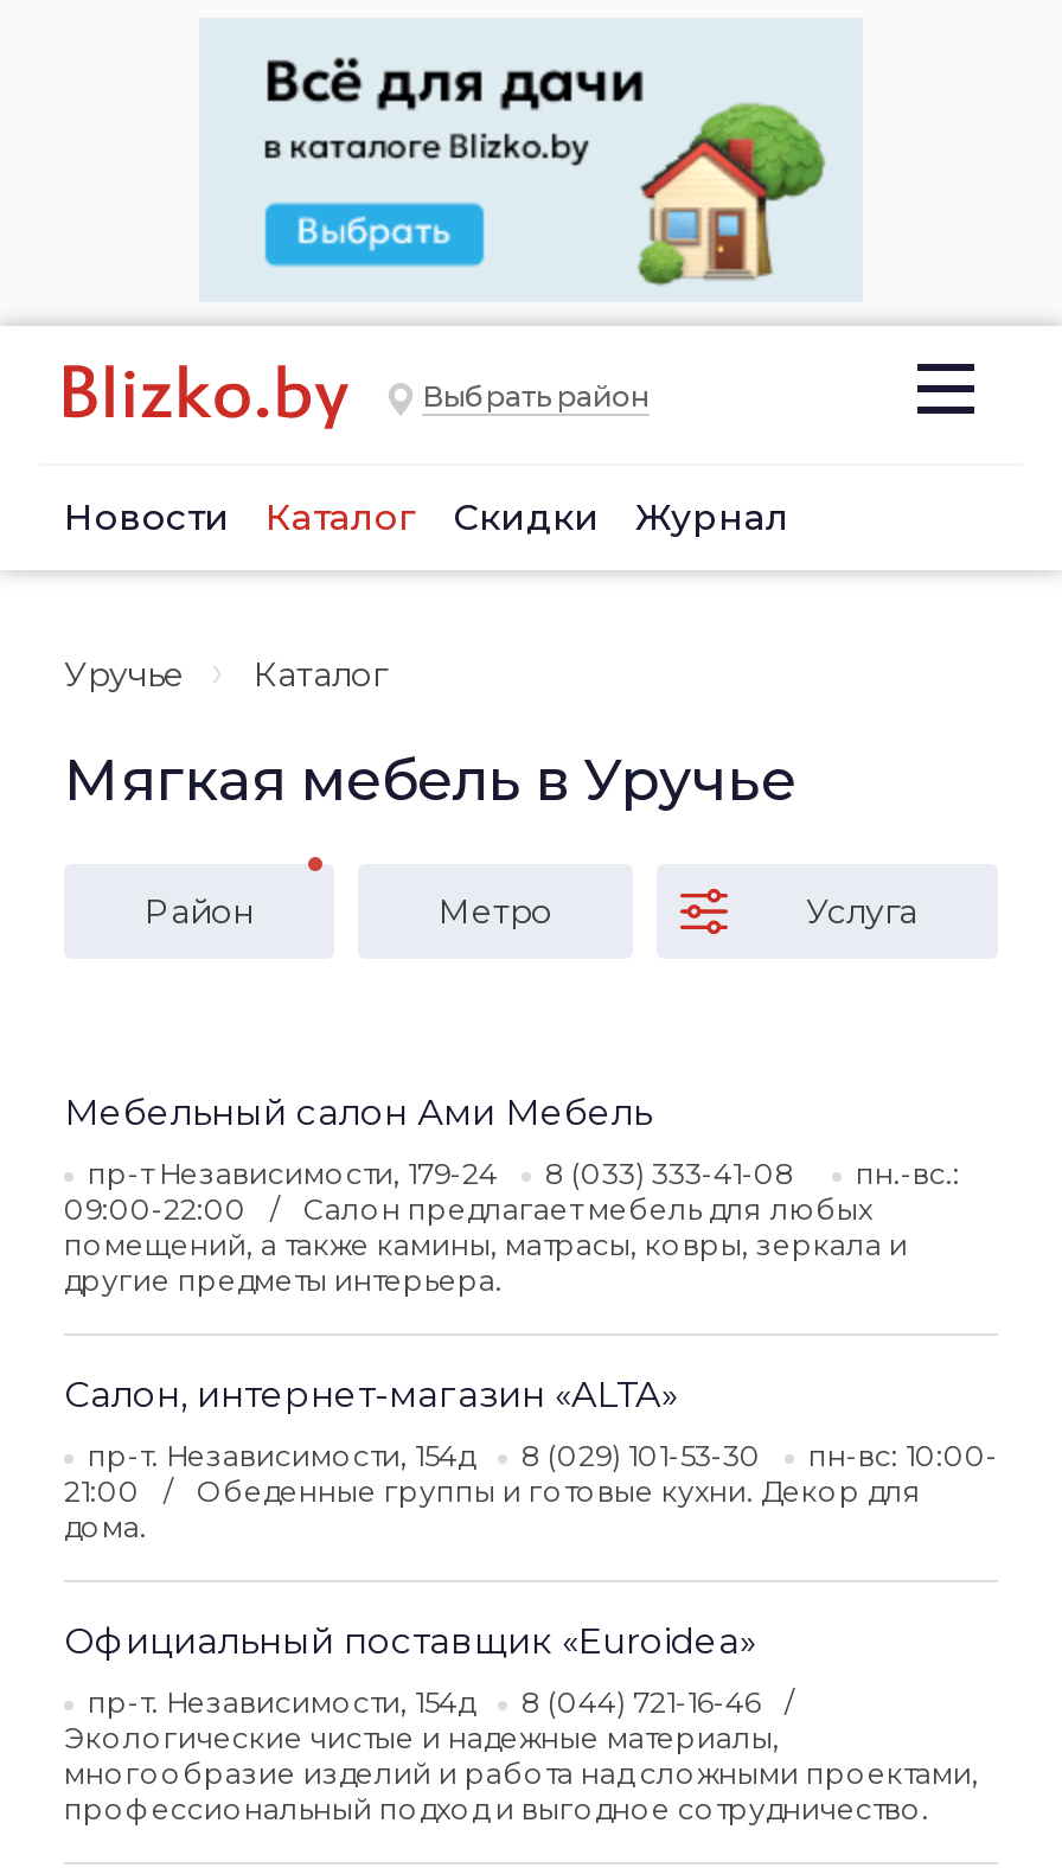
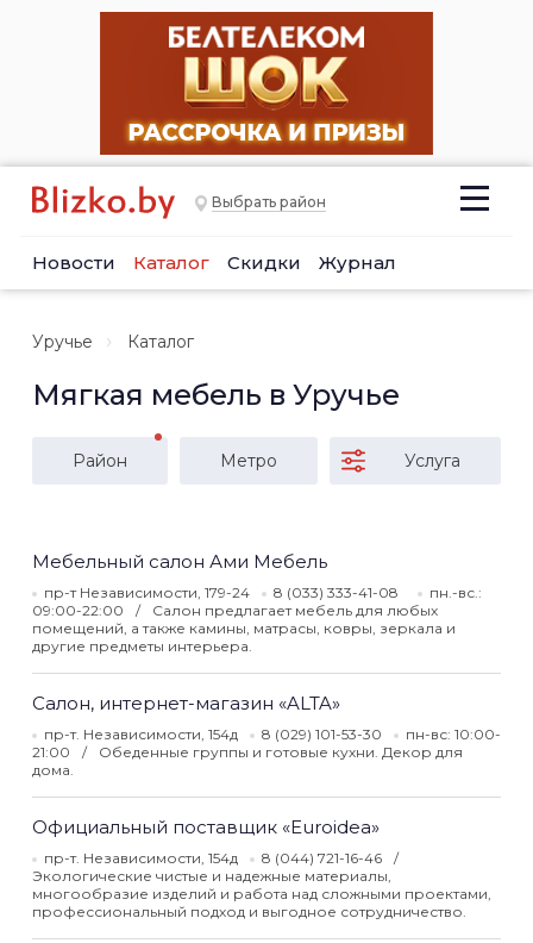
- [image]
+ [image]
